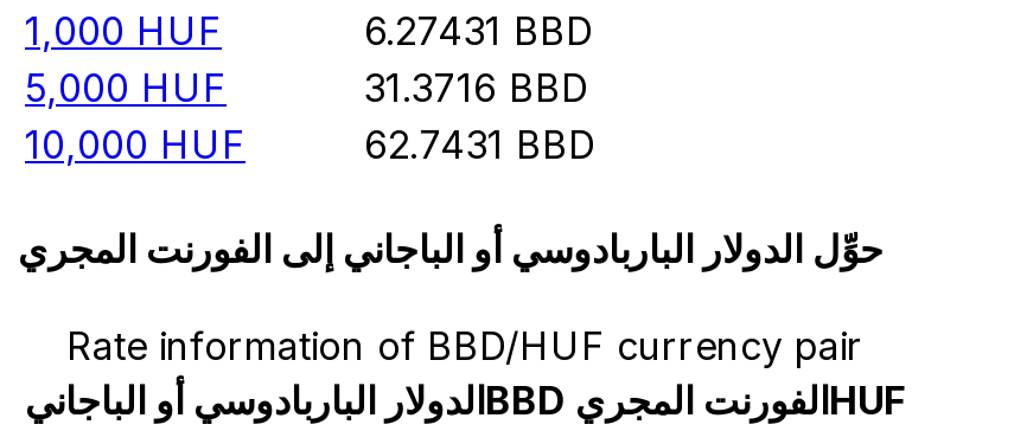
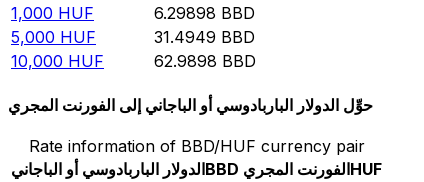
- 6.27431 BBD
+ 6.29898 BBD

- 31.3716 BBD
+ 31.4949 BBD

- 62.7431 BBD
+ 62.9898 BBD
